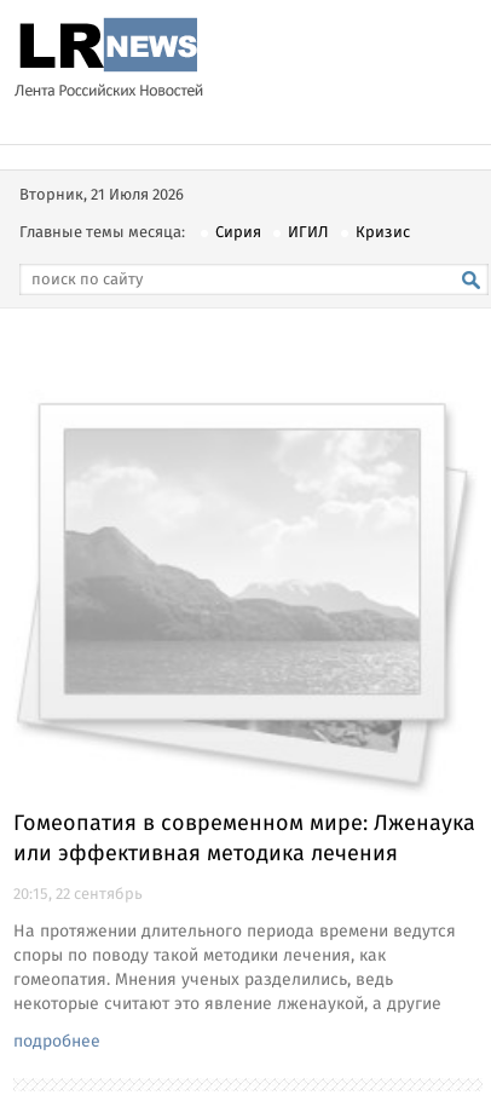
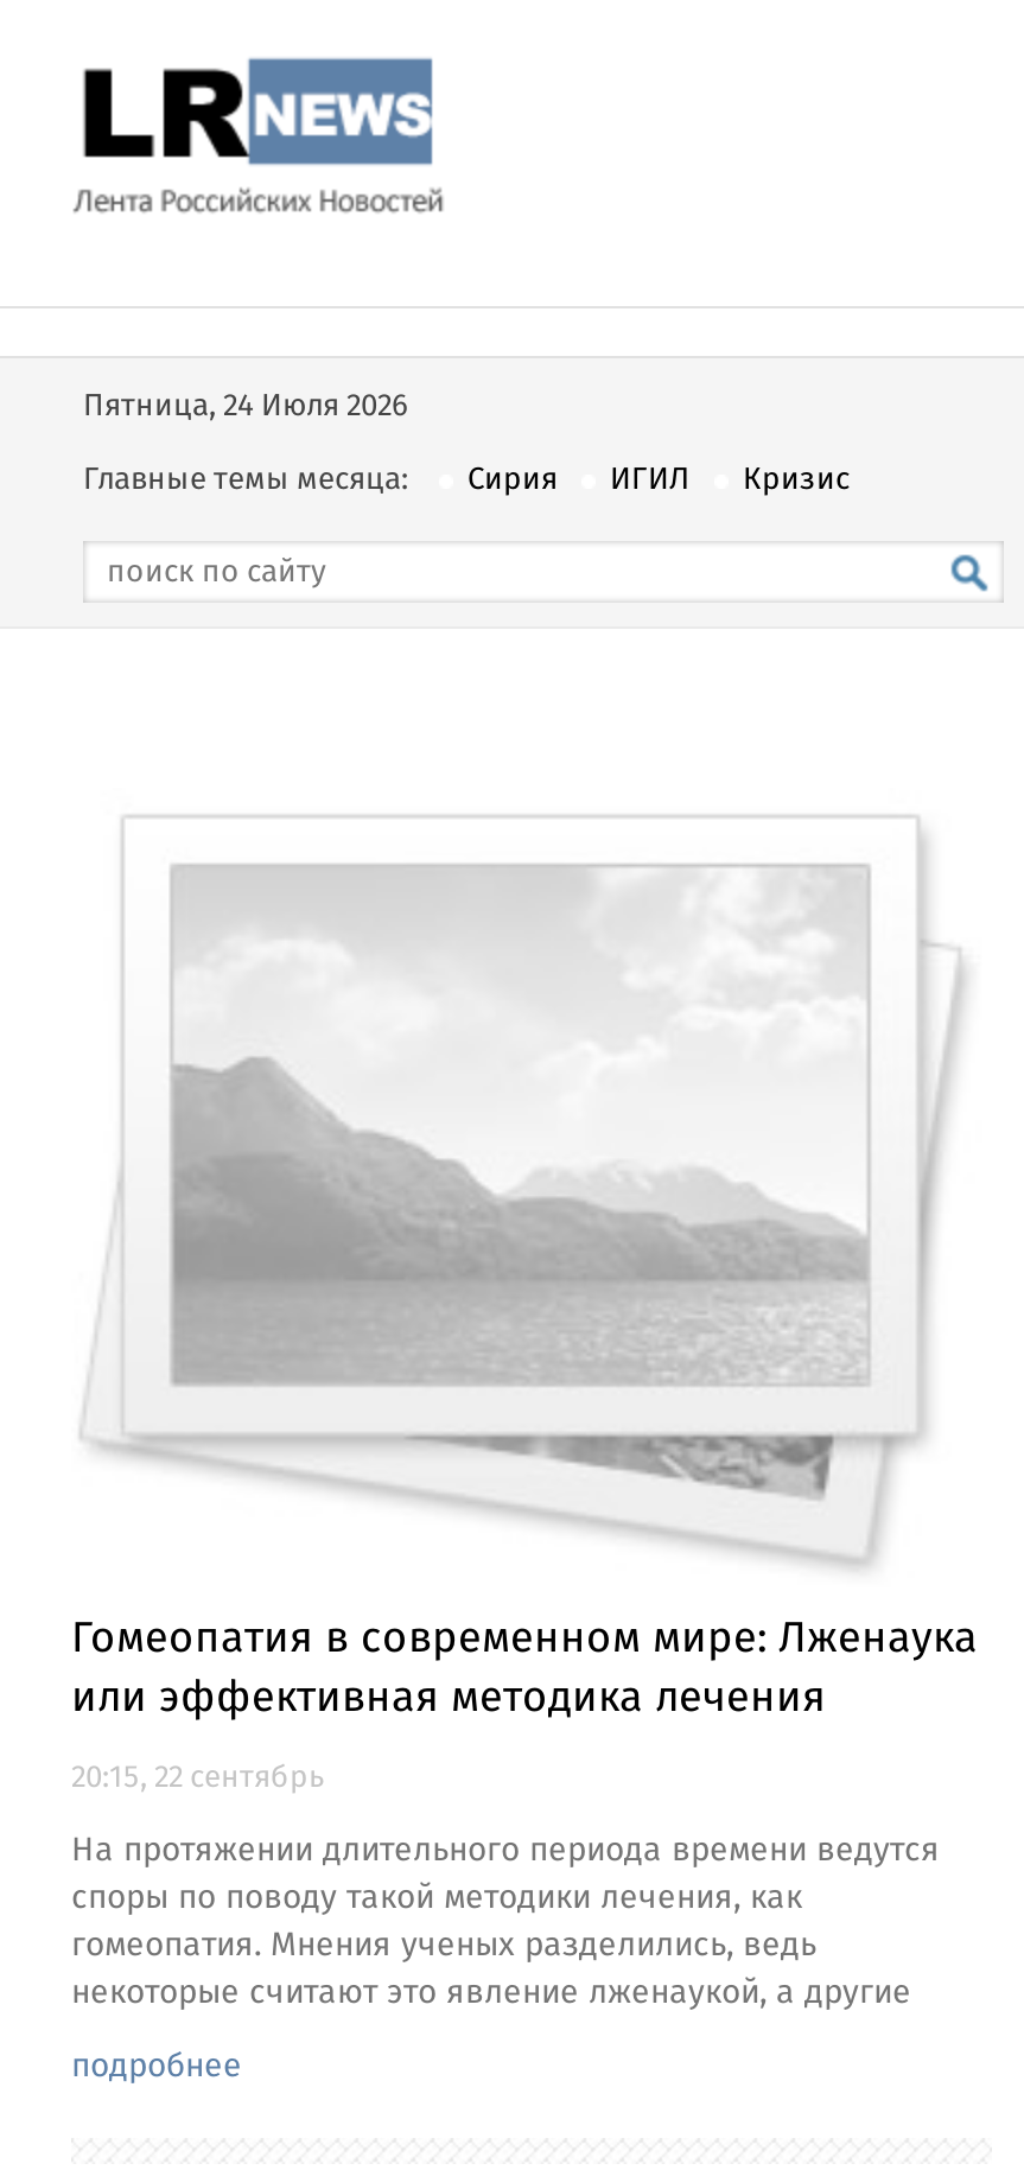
- Вторник, 21 Июля 2026
+ Пятница, 24 Июля 2026
